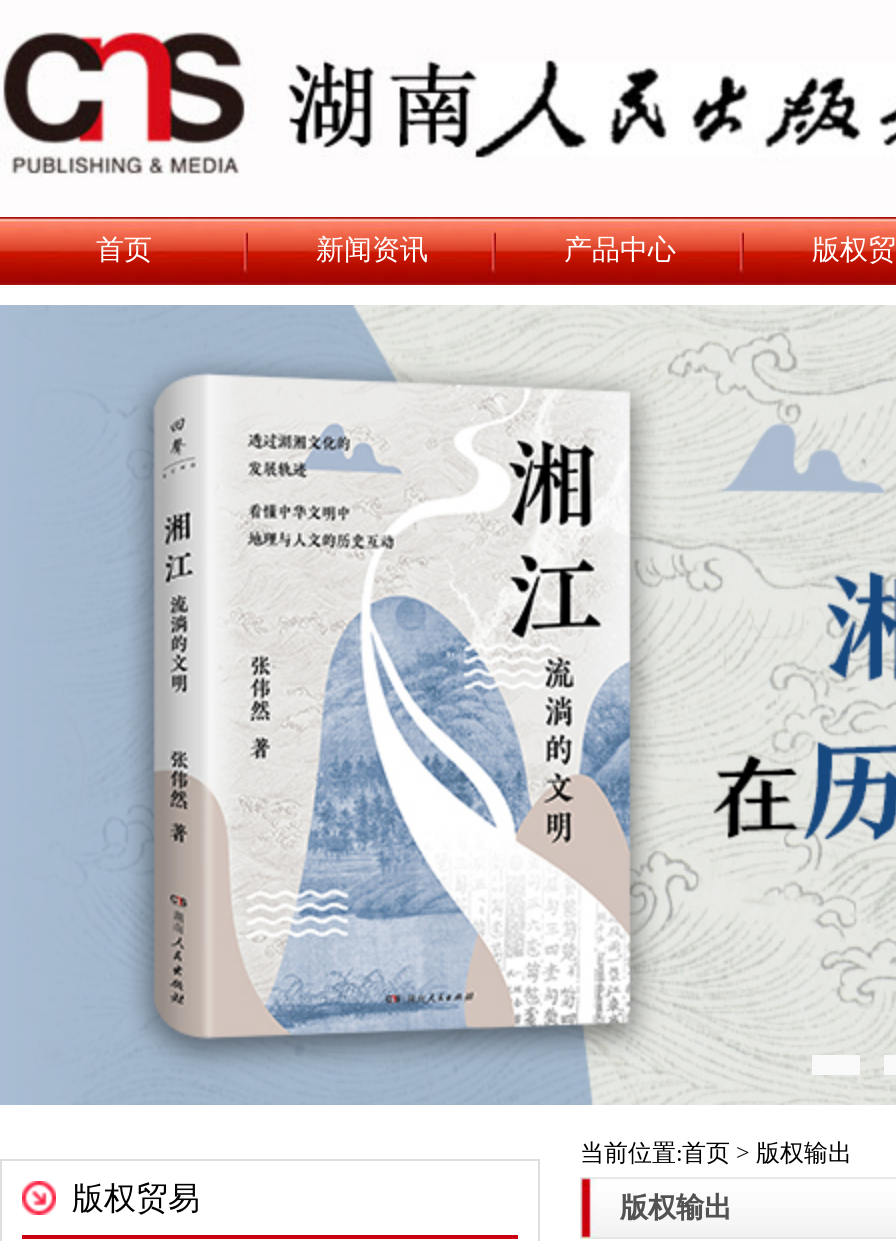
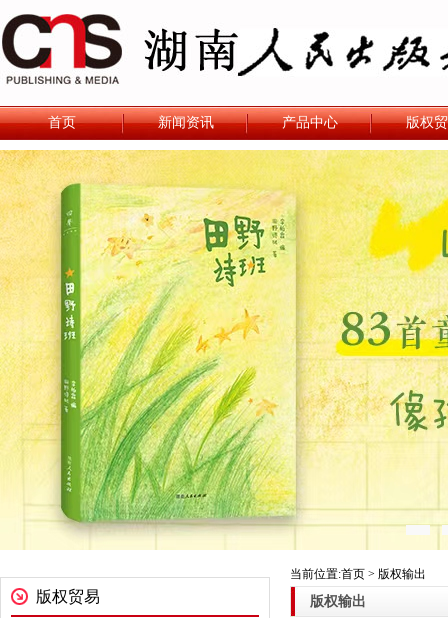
- [image]
+ [image]
